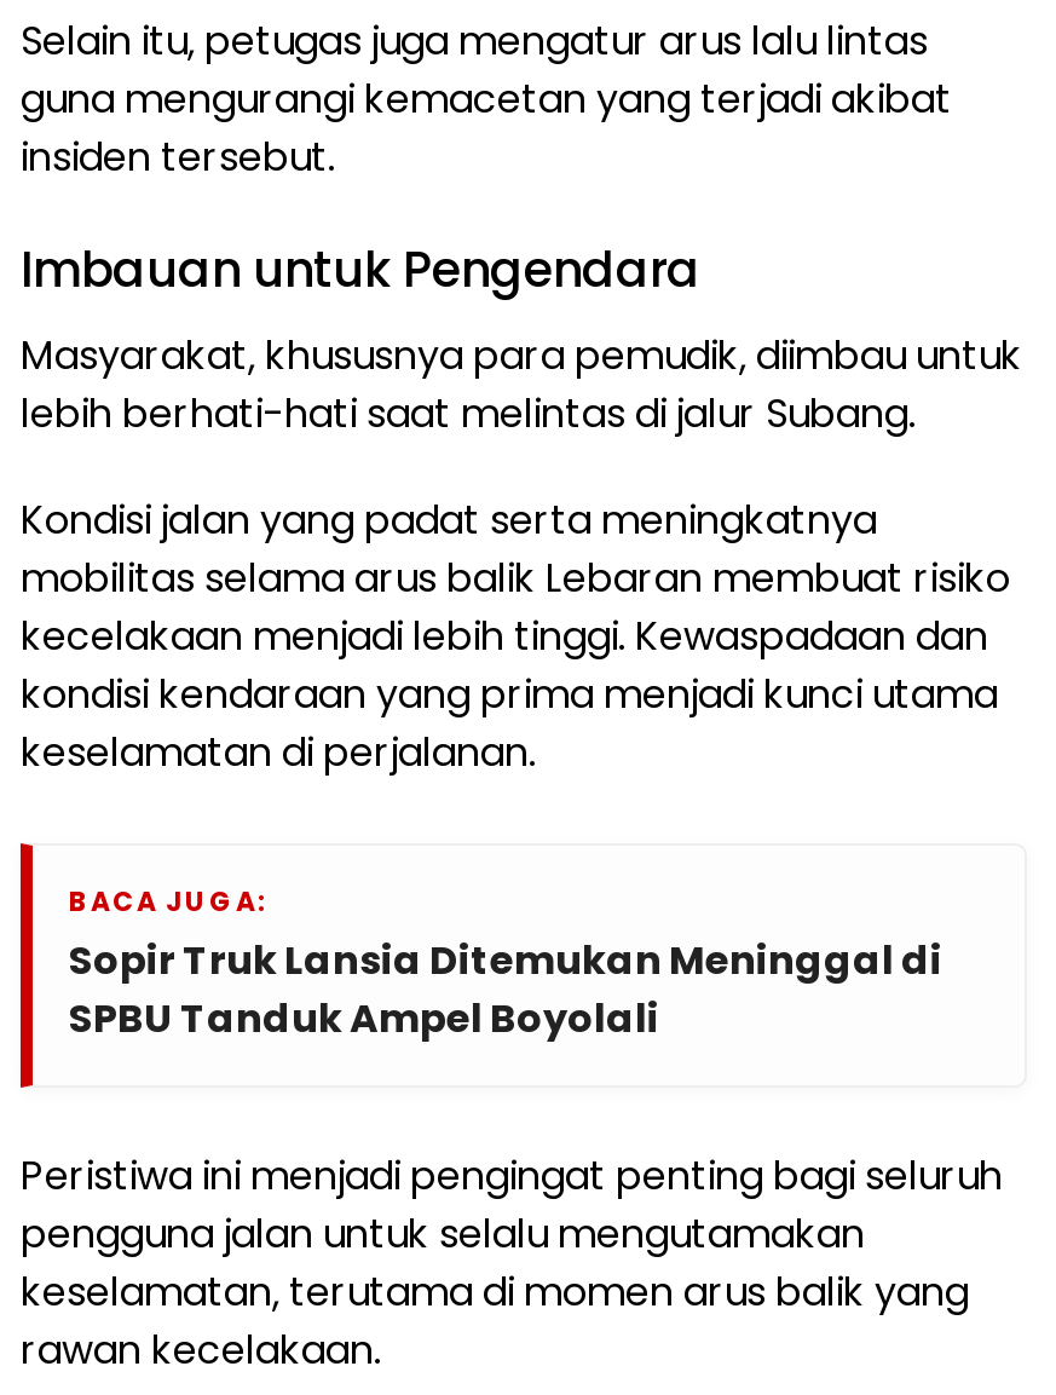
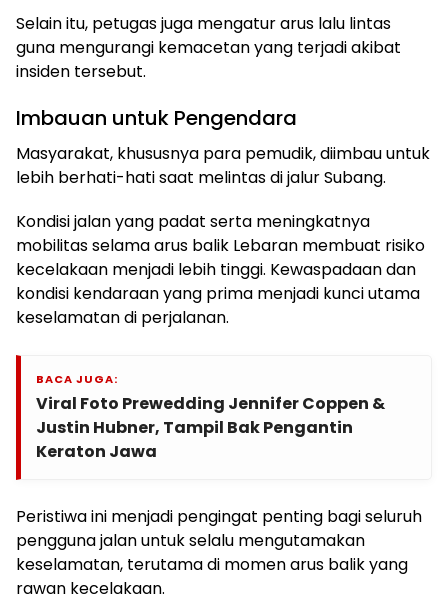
- Sopir Truk Lansia Ditemukan Meninggal di
- SPBU Tanduk Ampel Boyolali
+ Viral Foto Prewedding Jennifer Coppen &
+ Justin Hubner, Tampil Bak Pengantin
+ Keraton Jawa
